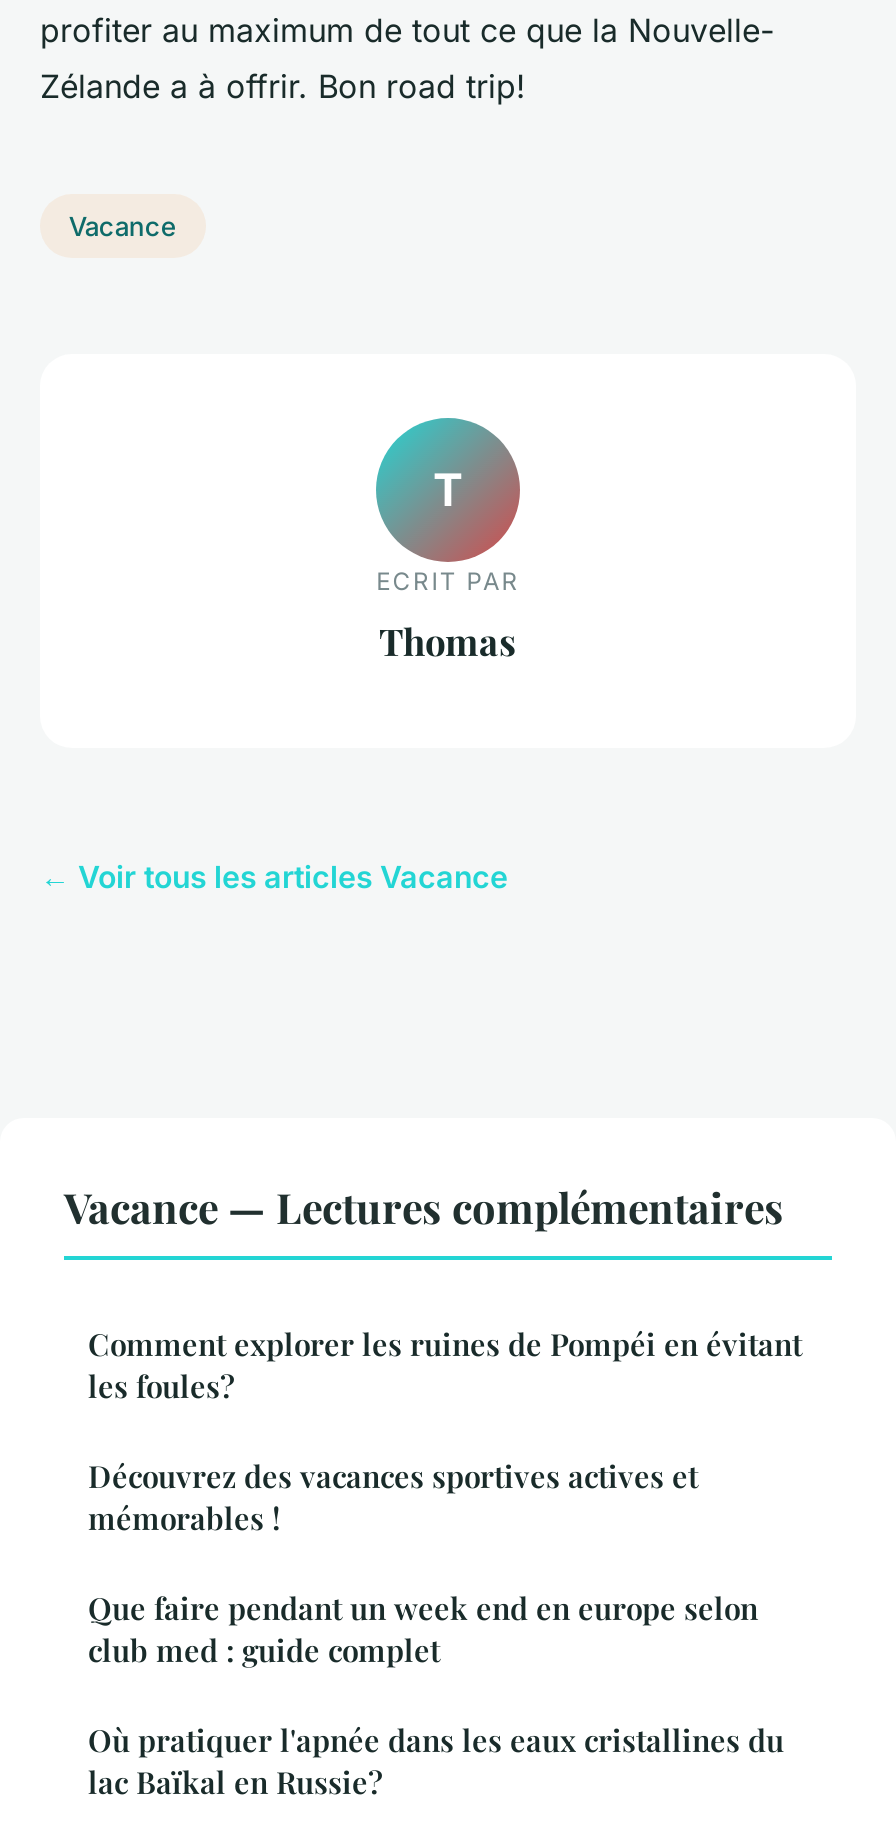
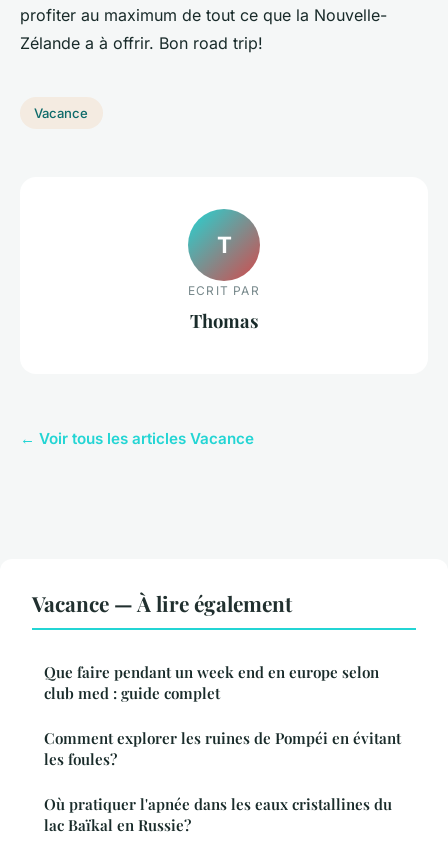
- Vacance — Lectures complémentaires
- Découvrez des vacances sportives actives et
- mémorables !
+ Vacance — À lire également

moved down: Comment explorer les ruines de Pompéi en évitant | les foules?

moved up: Que faire pendant un week end en europe selon | club med : guide complet
